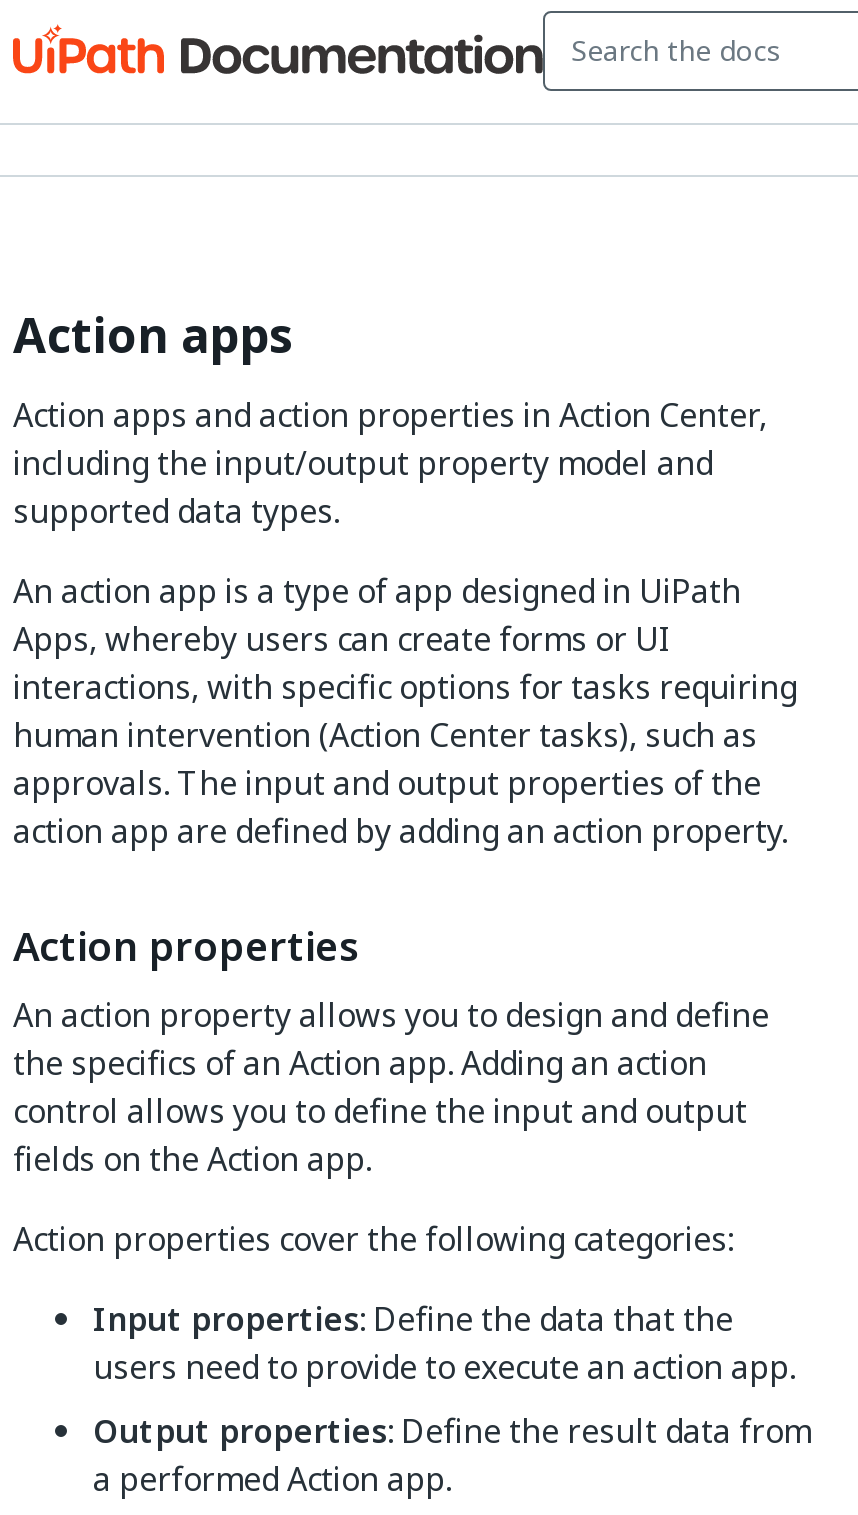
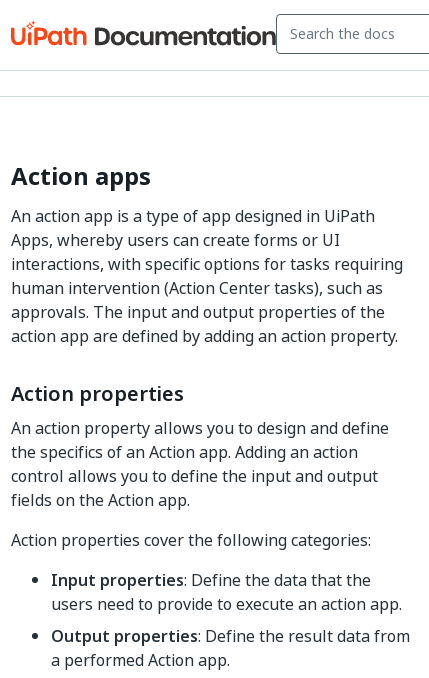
- Action apps and action properties in Action Center,
- including the input/output property model and
- supported data types.
